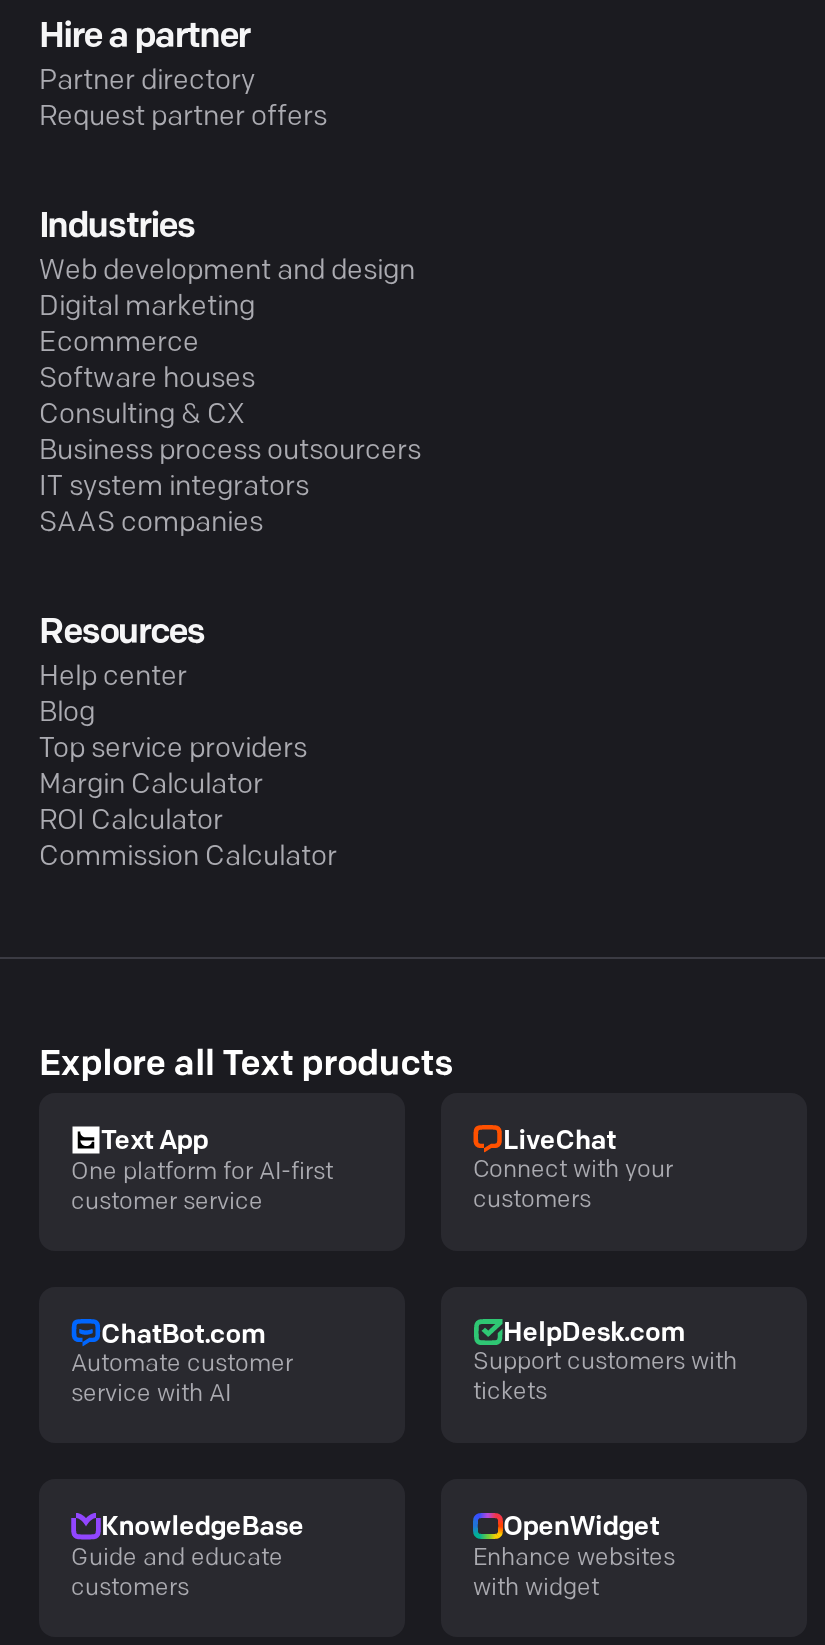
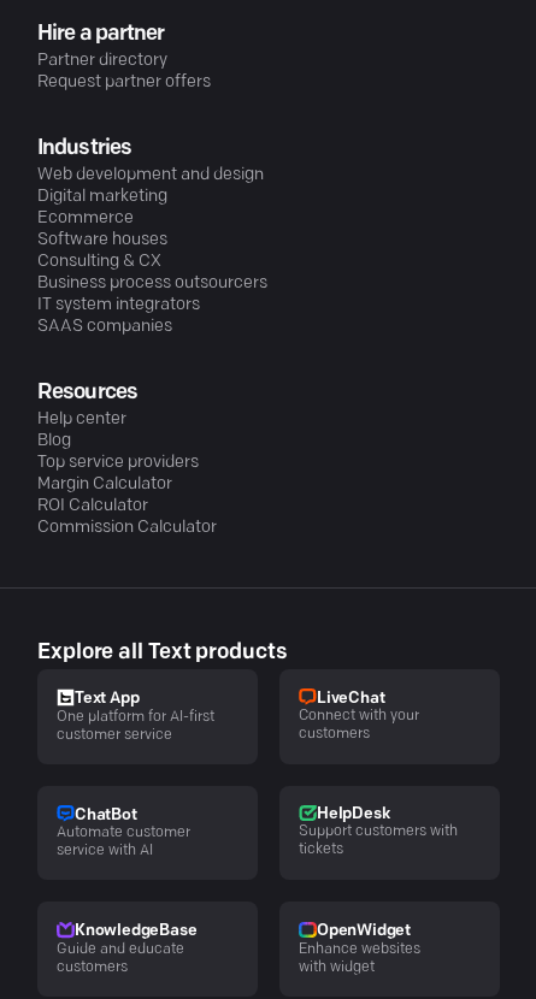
- ChatBot.com
+ ChatBot

- HelpDesk.com
+ HelpDesk
